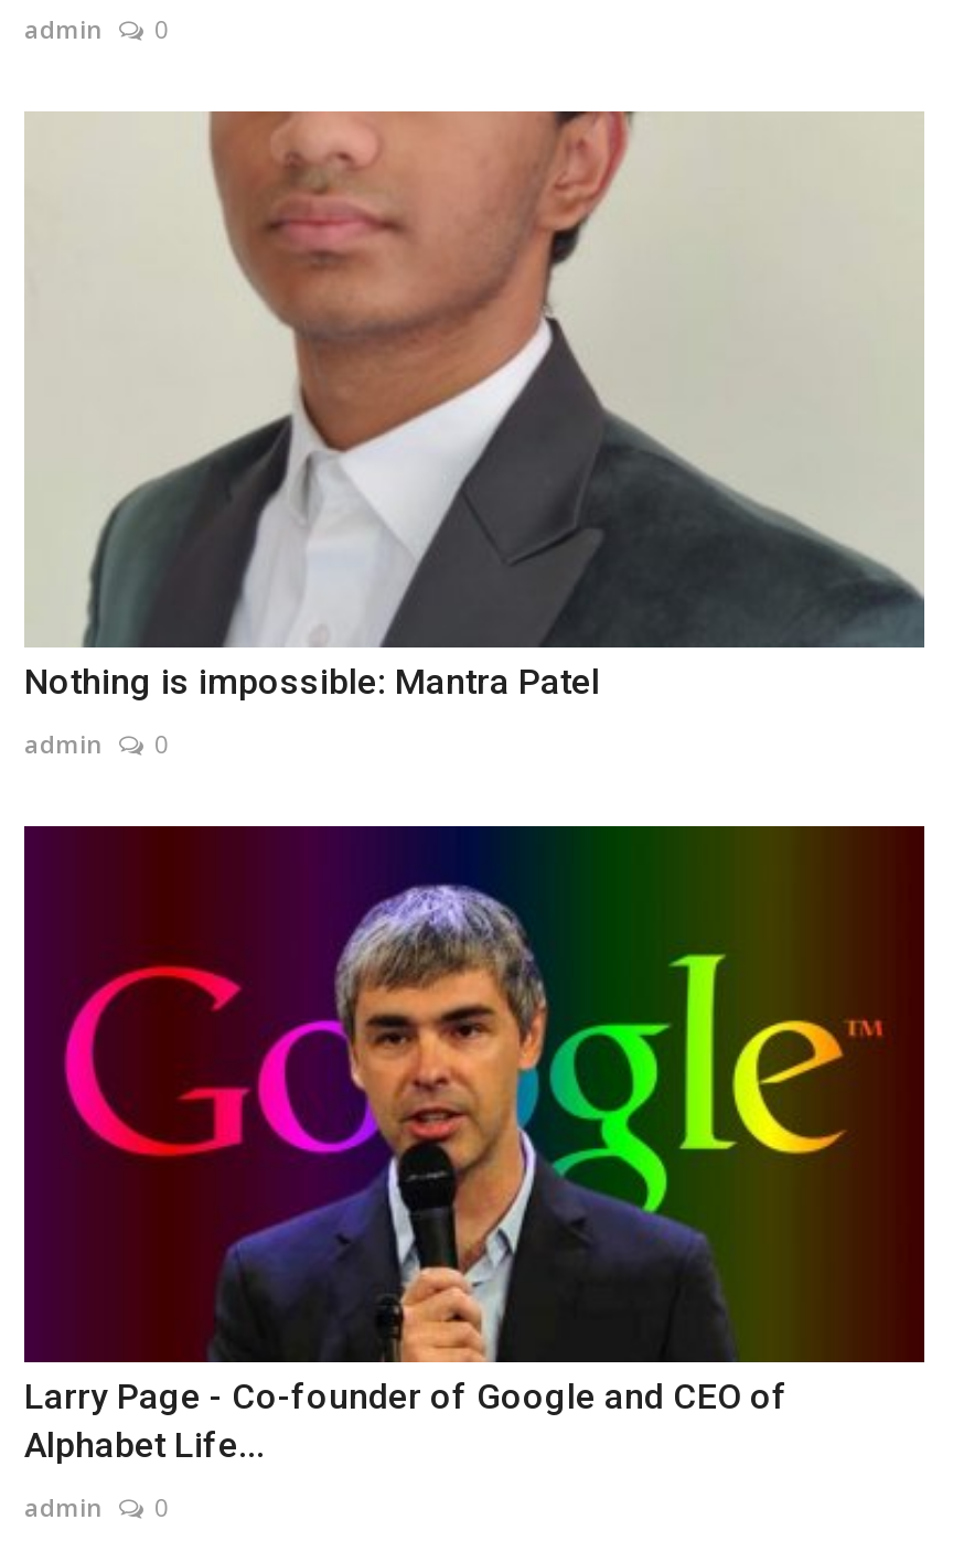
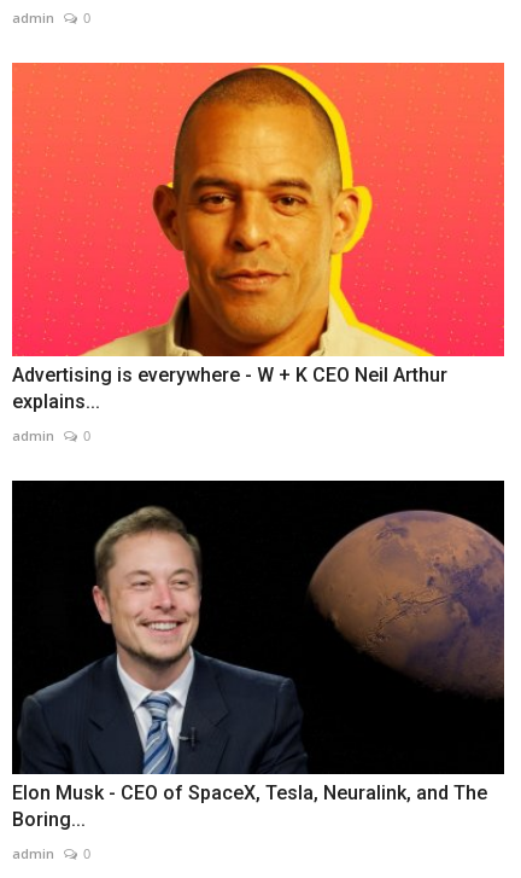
- [image]
- Nothing is impossible: Mantra Patel
+ [image]
+ Advertising is everywhere - W + K CEO Neil Arthur
+ explains...

- [image]
- Larry Page - Co-founder of Google and CEO of
- Alphabet Life...
+ [image]
+ Elon Musk - CEO of SpaceX, Tesla, Neuralink, and The
+ Boring...
